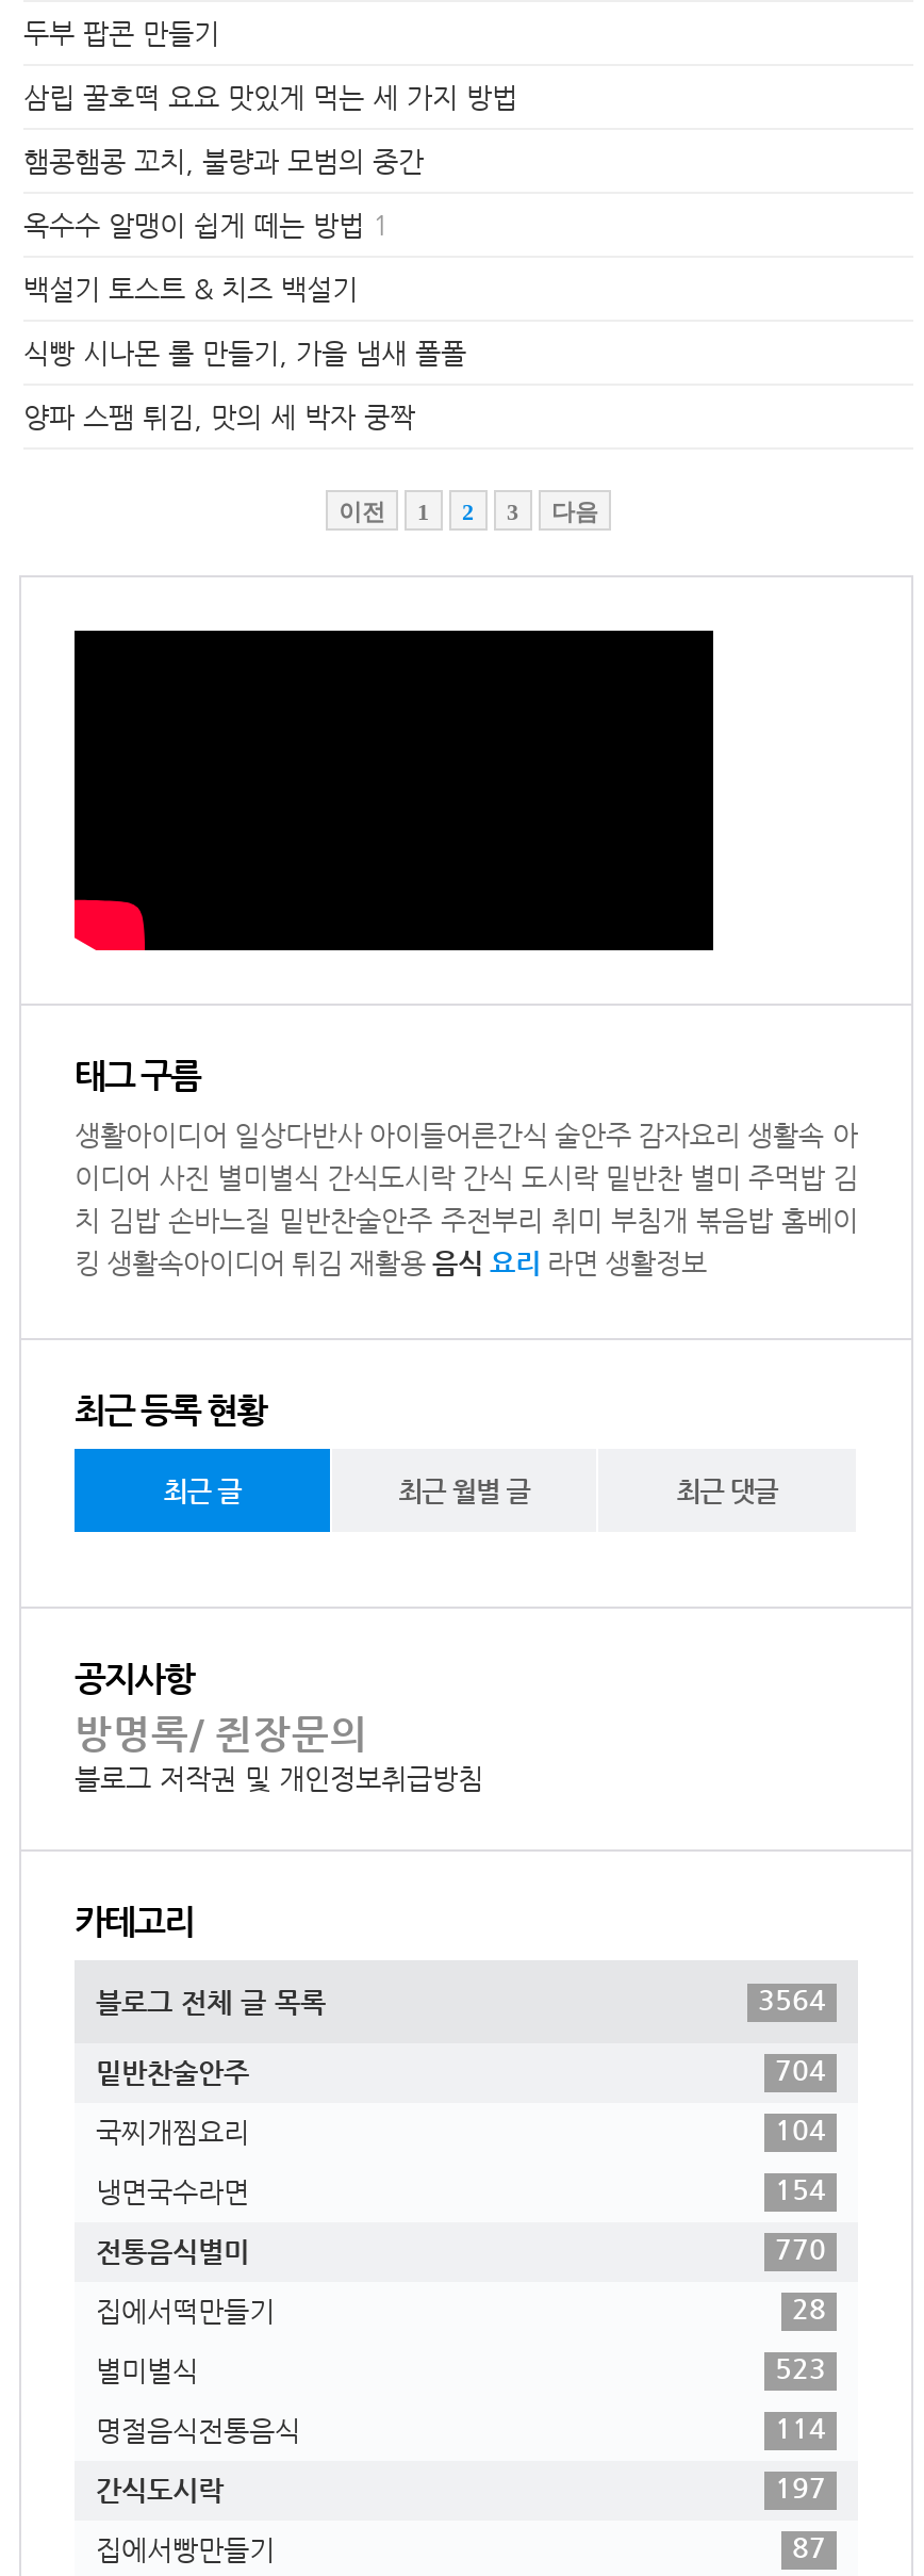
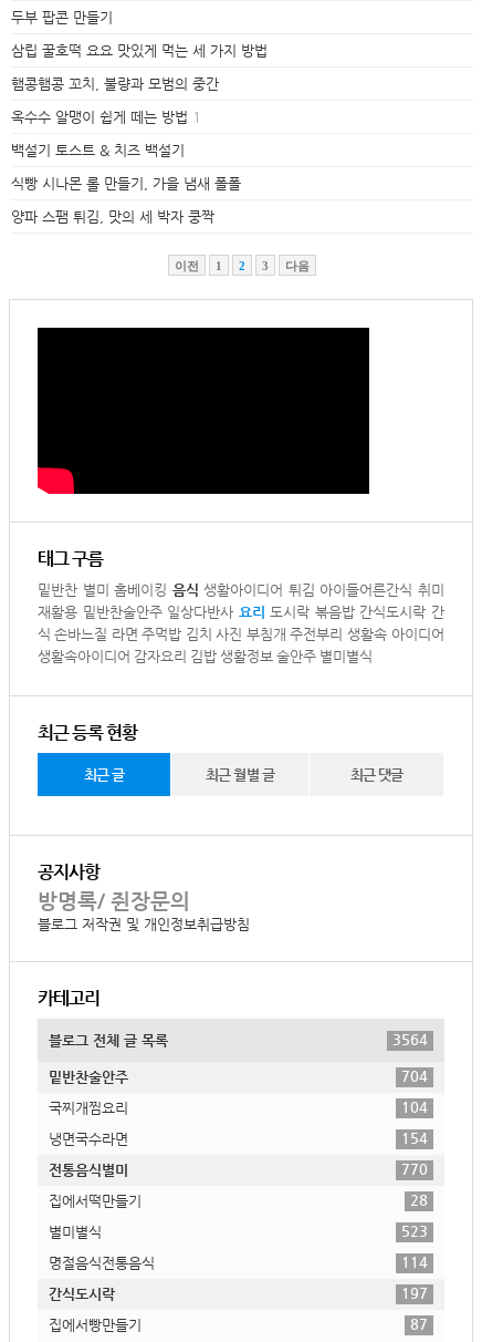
- 생활아이디어 일상다반사 아이들어른간식 술안주 감자요리 생활속 아
- 이디어 사진 별미별식 간식도시락 간식 도시락 밑반찬 별미 주먹밥 김
- 치 김밥 손바느질 밑반찬술안주 주전부리 취미 부침개 볶음밥 홈베이
- 킹 생활속아이디어 튀김 재활용 음식 요리 라면 생활정보
+ 밑반찬 별미 홈베이킹 음식 생활아이디어 튀김 아이들어른간식 취미
+ 재활용 밑반찬술안주 일상다반사 요리 도시락 볶음밥 간식도시락 간
+ 식 손바느질 라면 주먹밥 김치 사진 부침개 주전부리 생활속 아이디어
+ 생활속아이디어 감자요리 김밥 생활정보 술안주 별미별식
